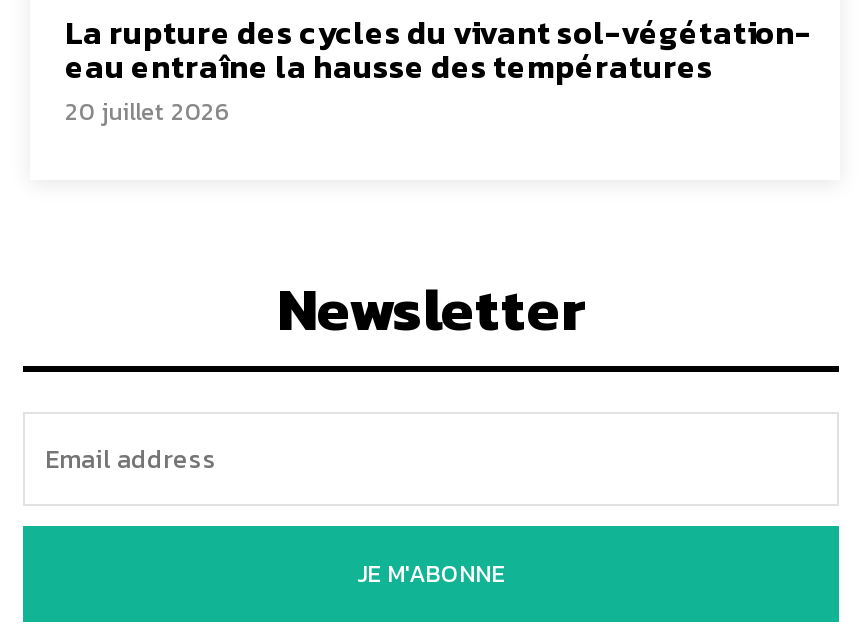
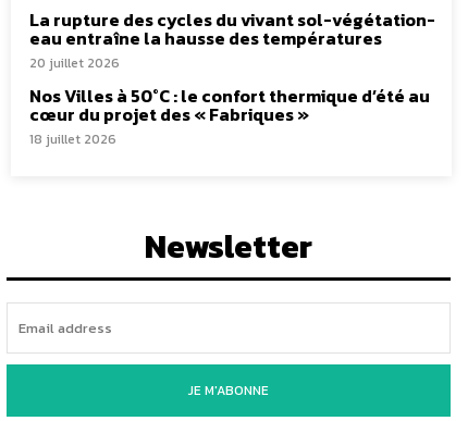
+ Nos Villes à 50°C : le confort thermique d’été au
+ cœur du projet des « Fabriques »
+ 18 juillet 2026
